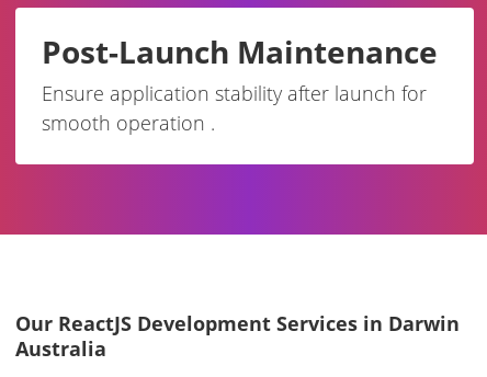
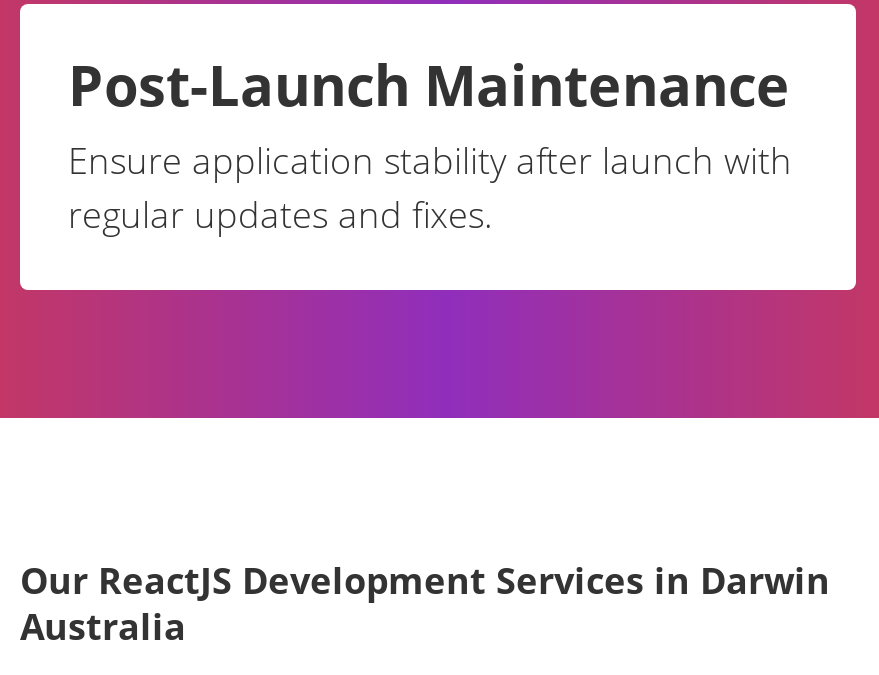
- Ensure application stability after launch for
- smooth operation .
+ Ensure application stability after launch with
+ regular updates and fixes.
